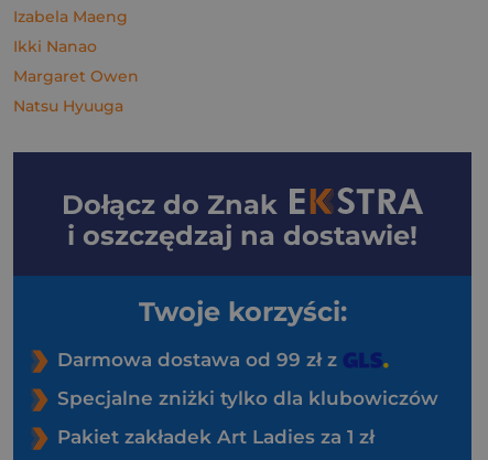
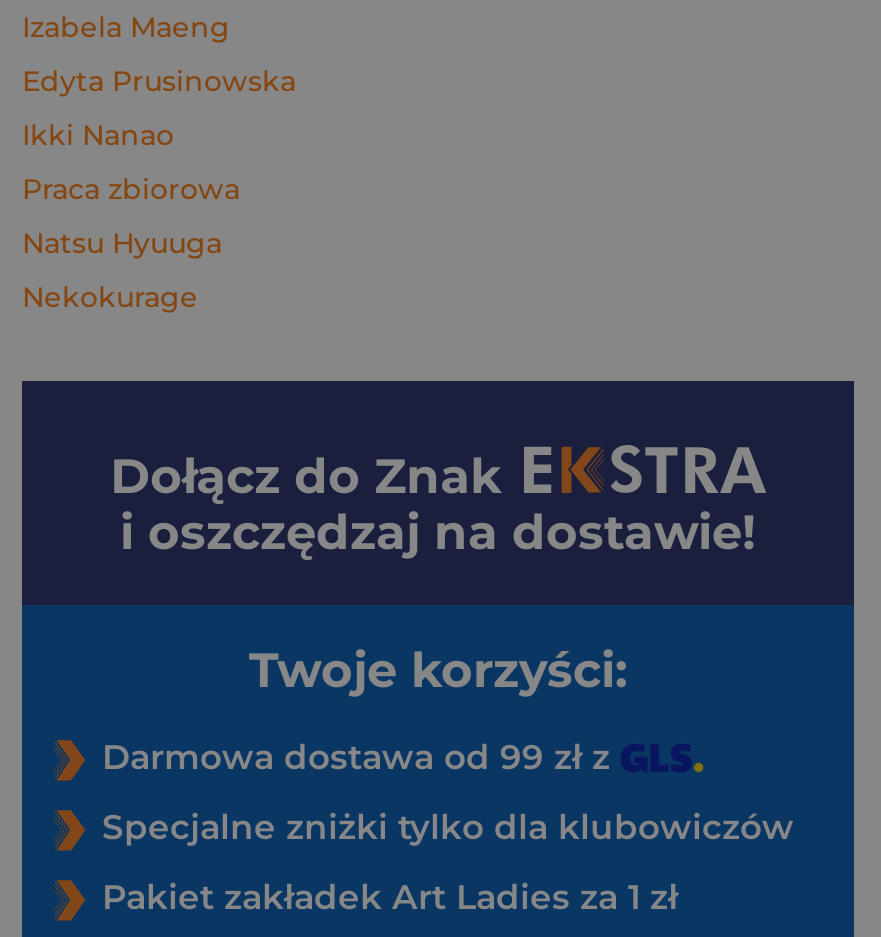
+ Edyta Prusinowska

- Margaret Owen
+ Praca zbiorowa

+ Nekokurage
